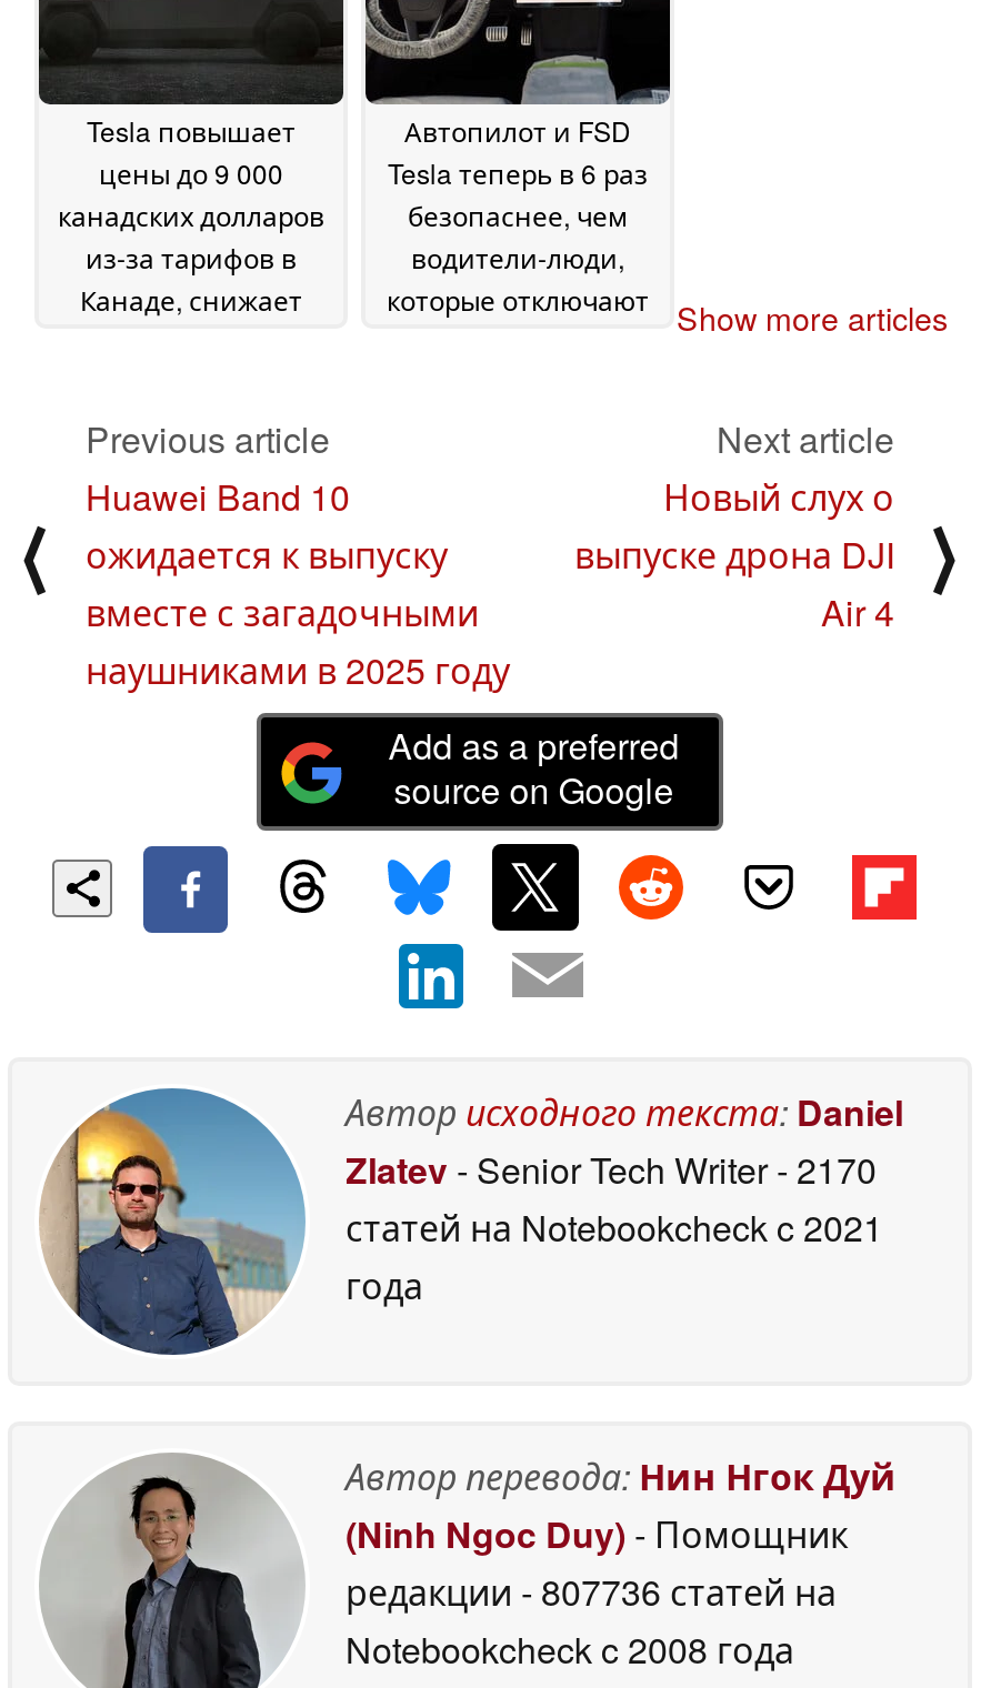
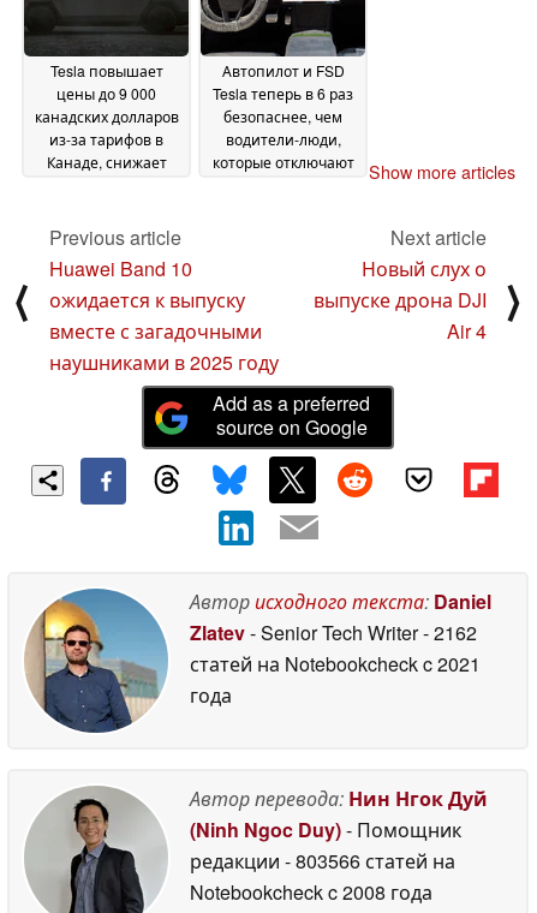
- Zlatev - Senior Tech Writer - 2170
+ Zlatev - Senior Tech Writer - 2162

- редакции - 807736 статей на
+ редакции - 803566 статей на
